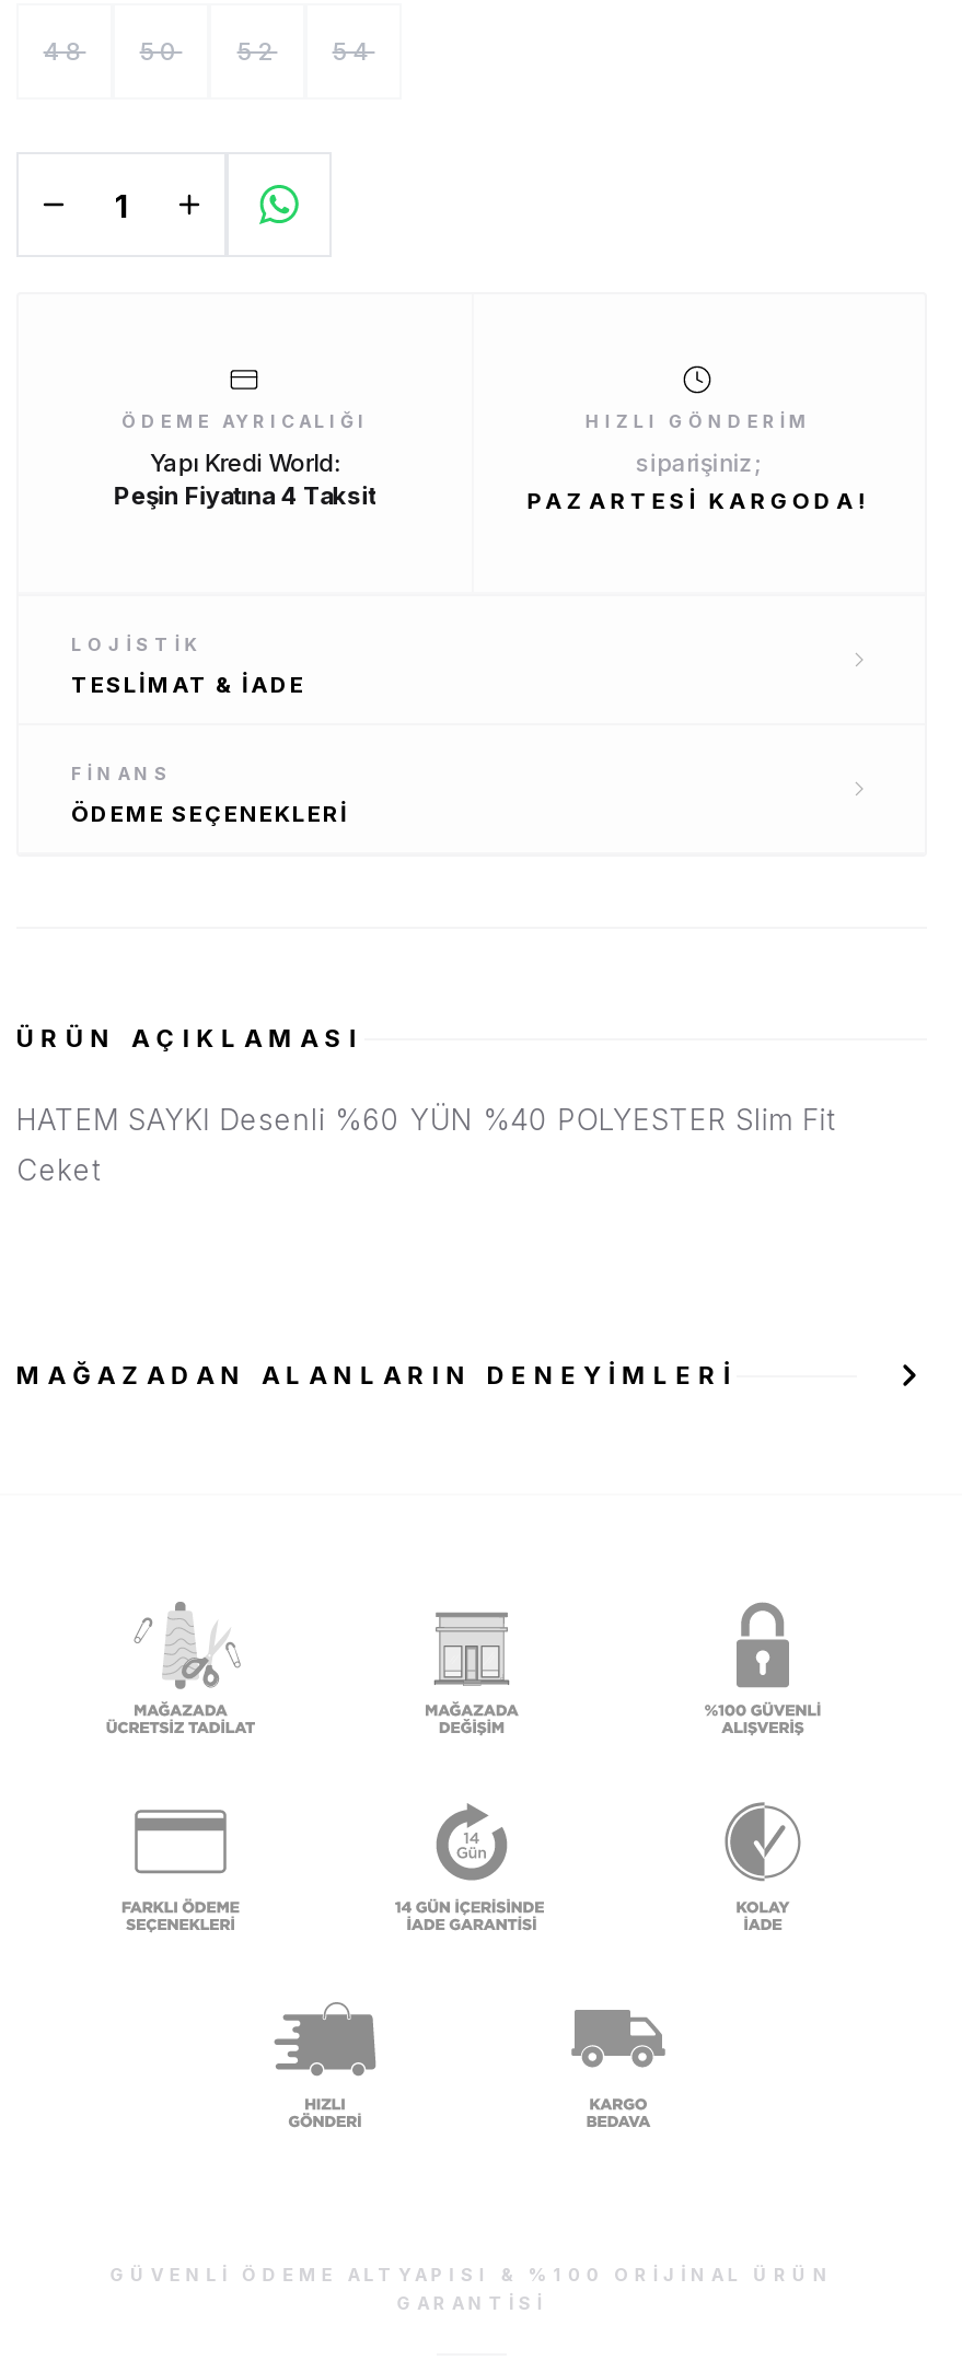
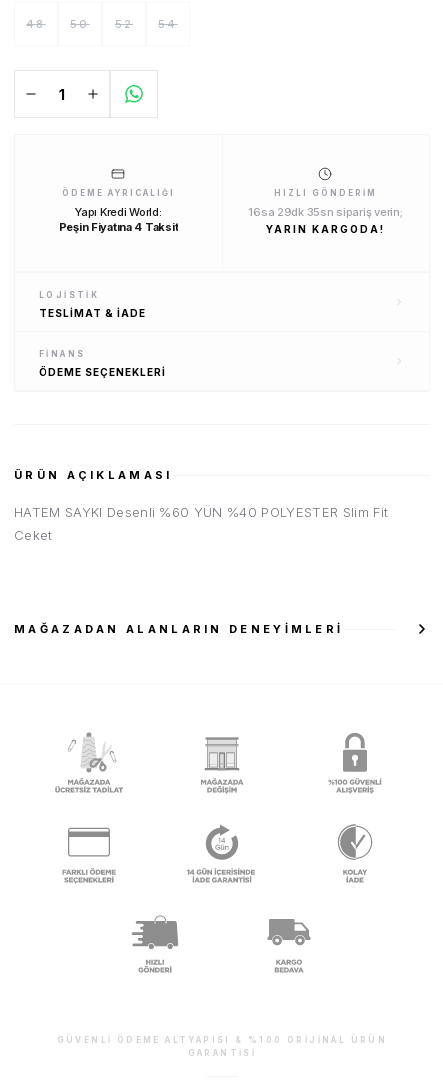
- siparişiniz;
- PAZARTESI KARGODA!
+ 16sa 29dk 35sn sipariş verin;
+ YARIN KARGODA!
